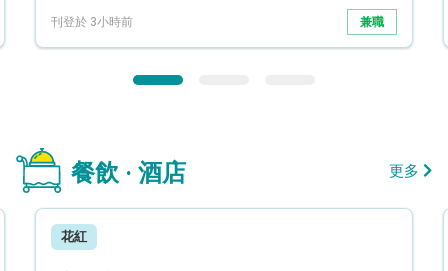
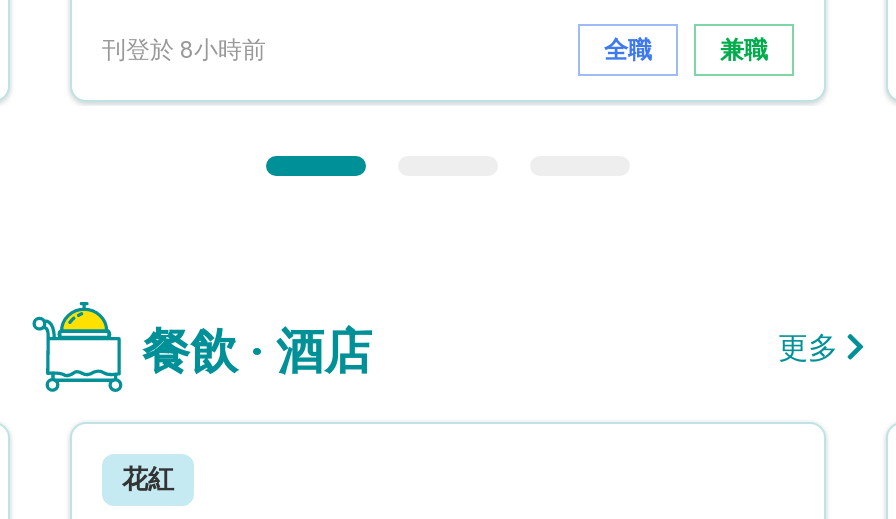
- 刊登於 3小時前
+ 刊登於 8小時前
+ 全職
